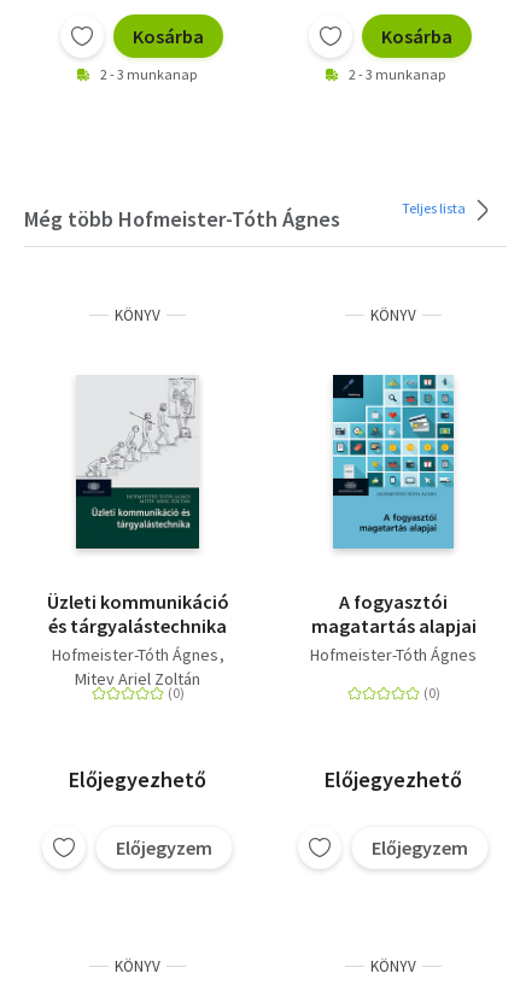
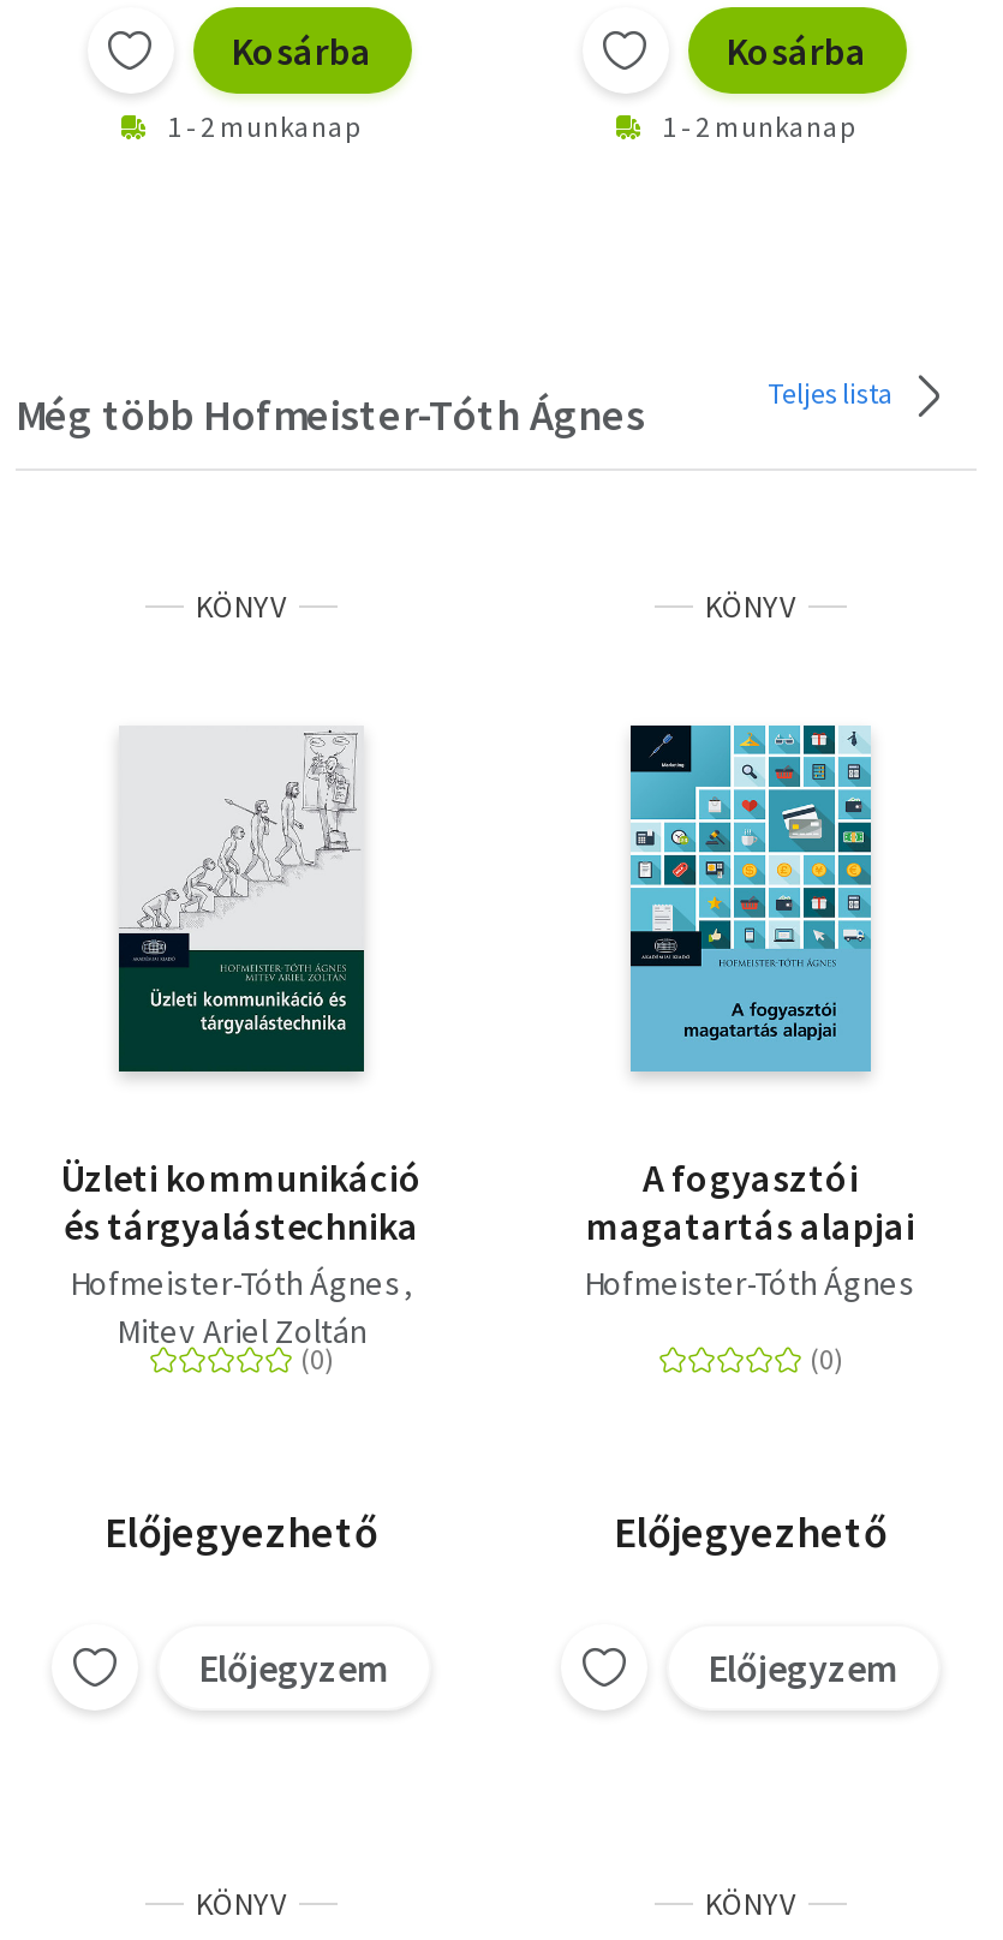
- 2 - 3 munkanap
+ 1 - 2 munkanap

- 2 - 3 munkanap
+ 1 - 2 munkanap
